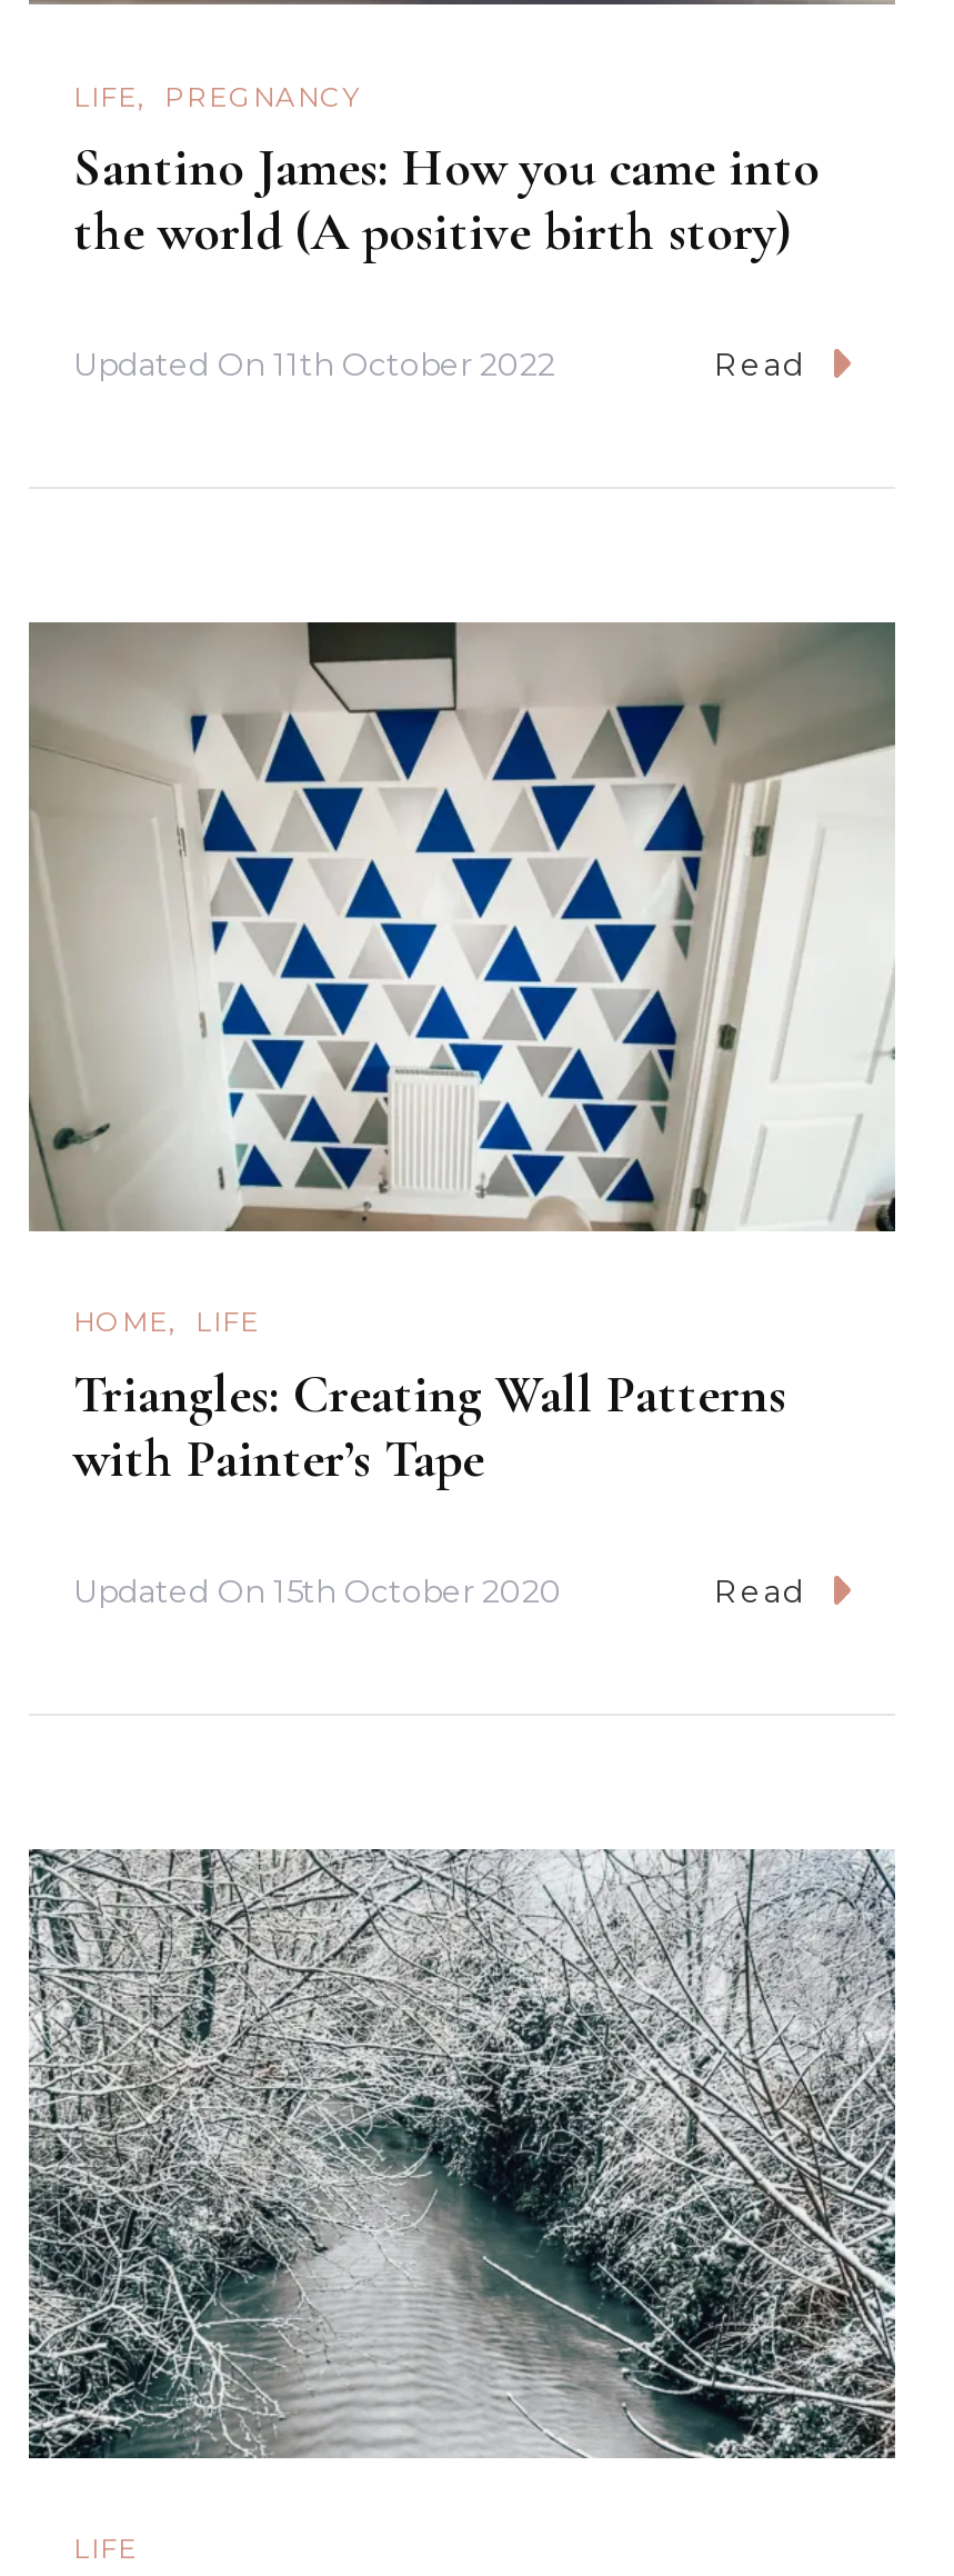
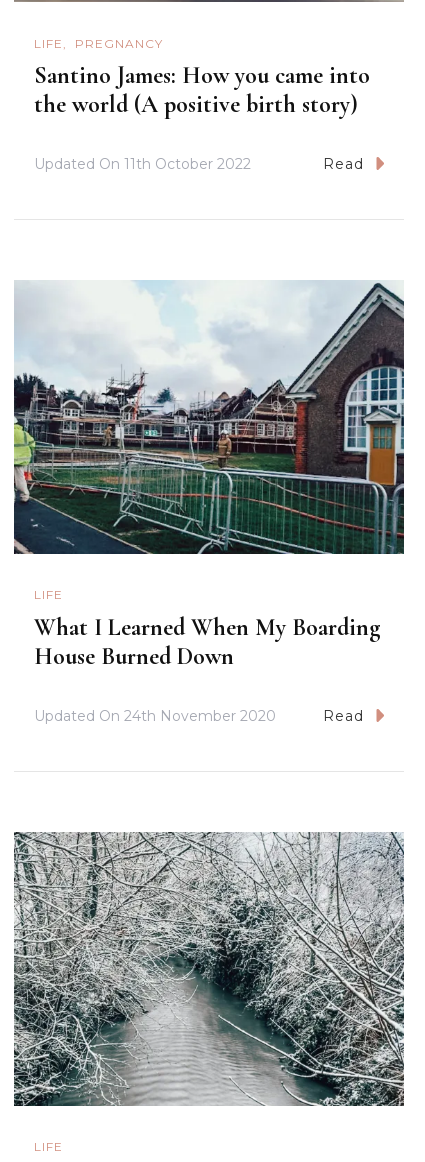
- [image]
+ [image]

- HOME

- Triangles: Creating Wall Patterns
- with Painter’s Tape
+ What I Learned When My Boarding
+ House Burned Down

- Updated On 15th October 2020
+ Updated On 24th November 2020
